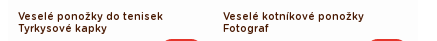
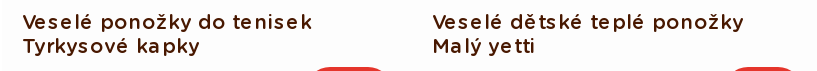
- Veselé kotníkové ponožky
- Fotograf
+ Veselé dětské teplé ponožky
+ Malý yetti
